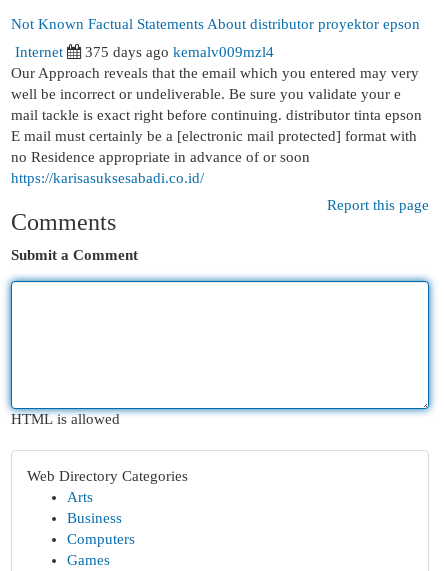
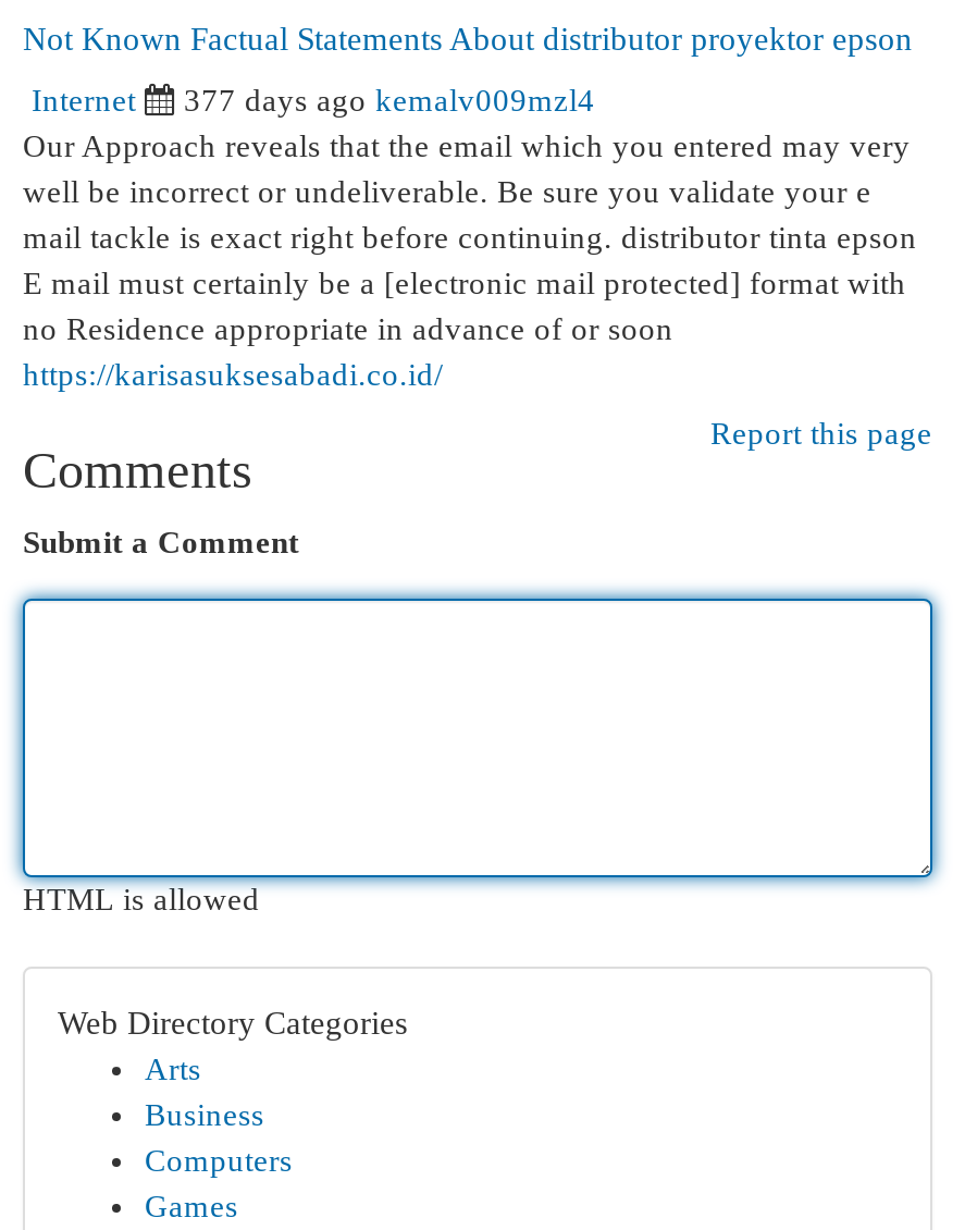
- 375 days ago kemalv009mzl4
+ 377 days ago kemalv009mzl4
